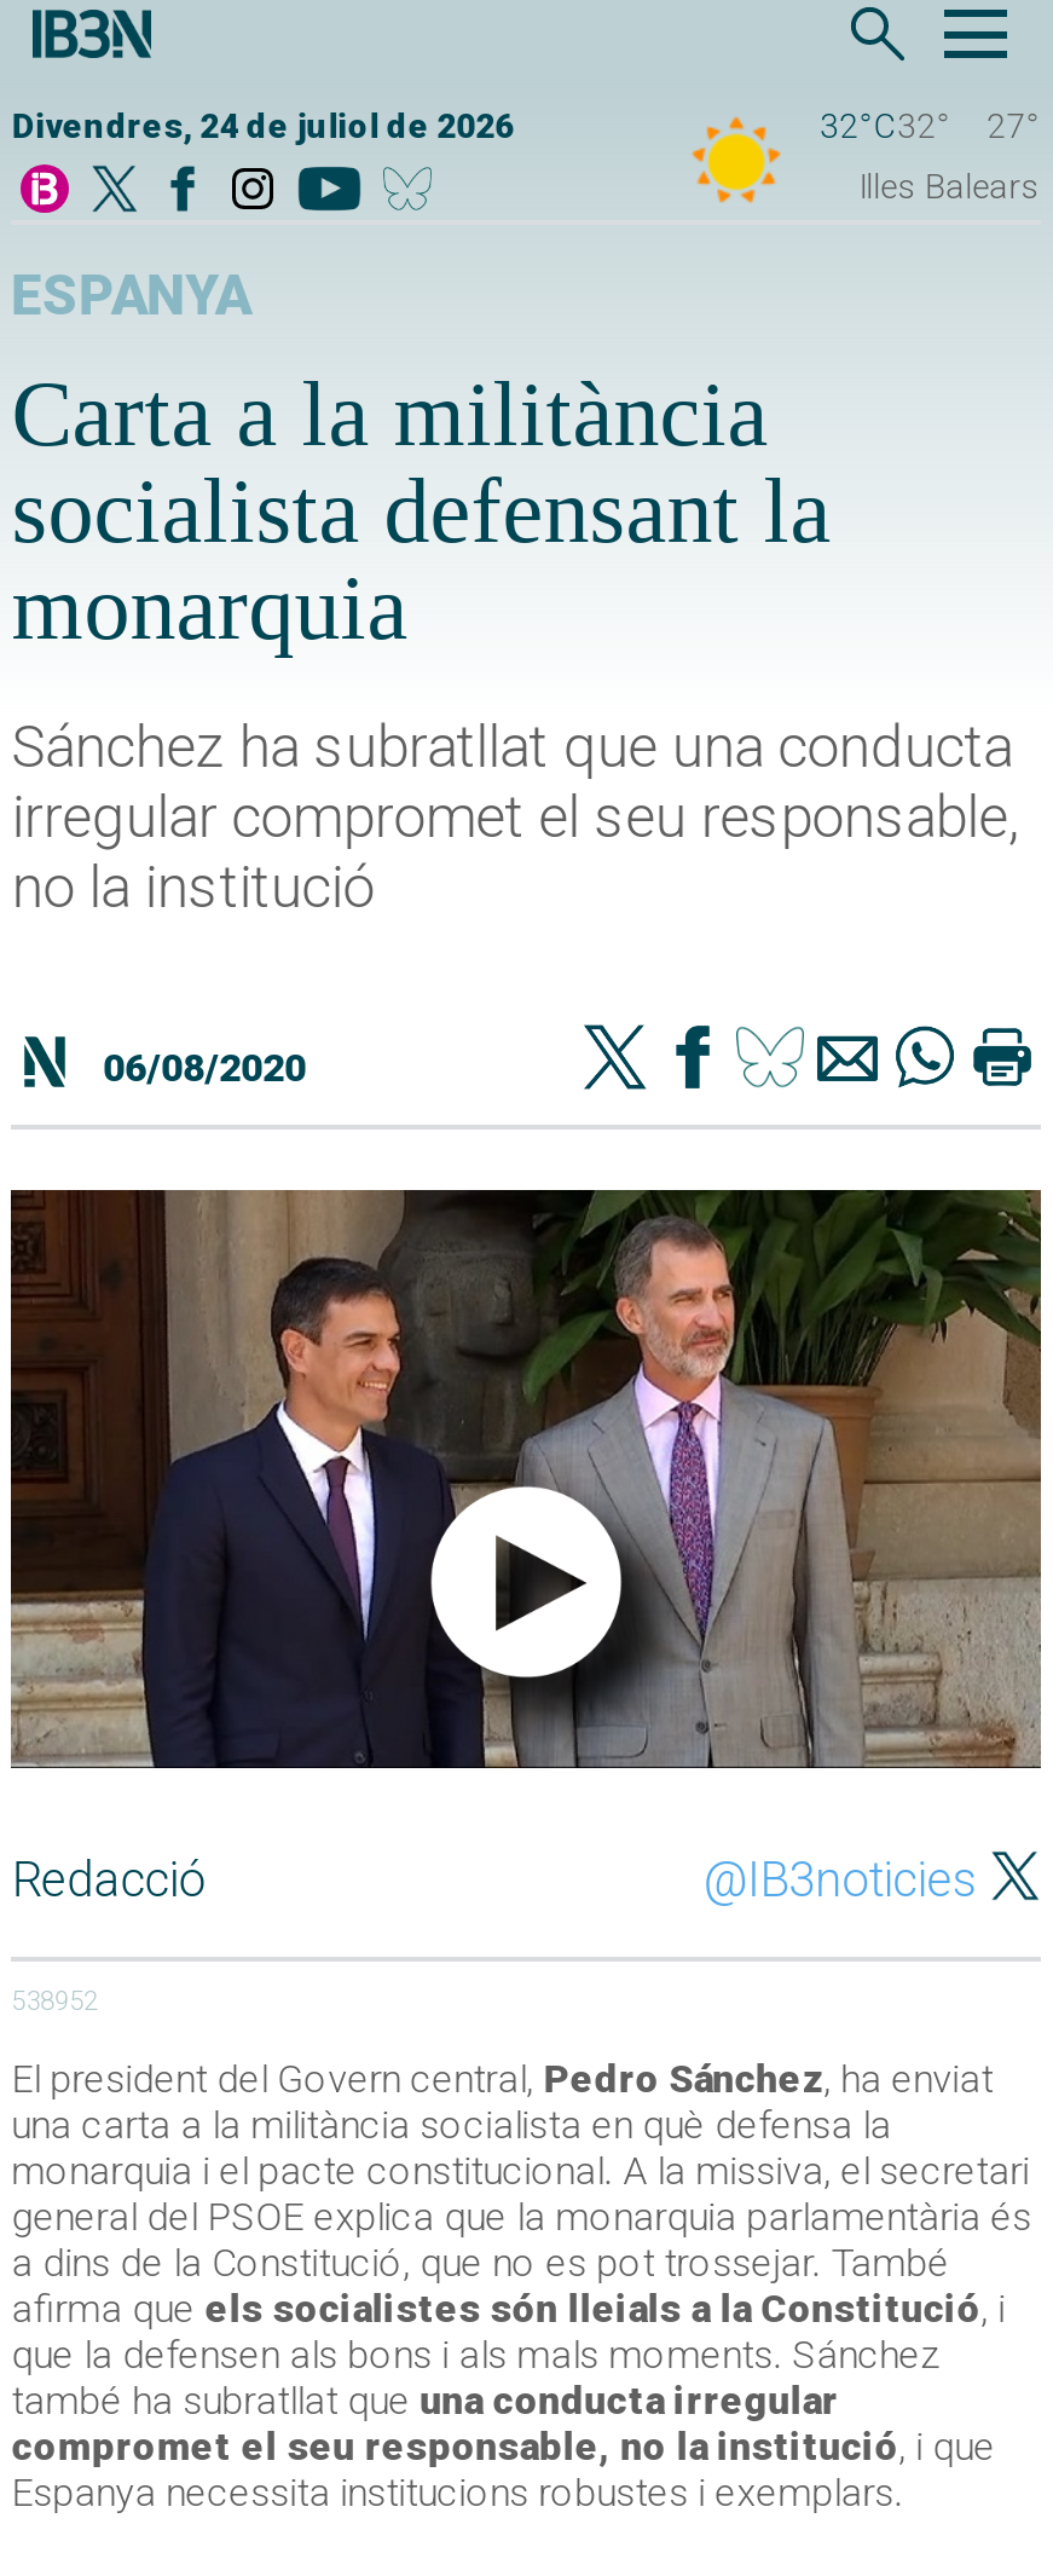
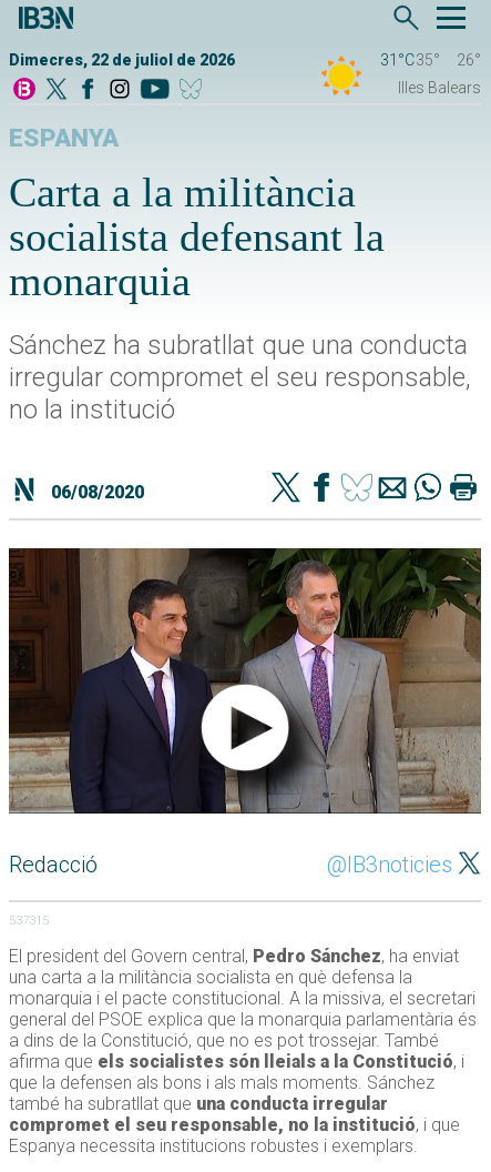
- Divendres, 24 de juliol de 2026
- 32°C32°
- 27°
+ Dimecres, 22 de juliol de 2026
+ 31°C35°
+ 26°

- 538952
+ 537315
